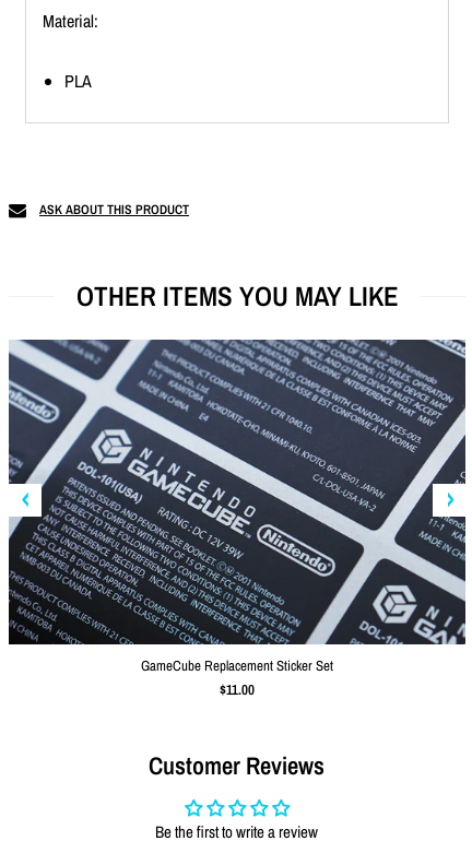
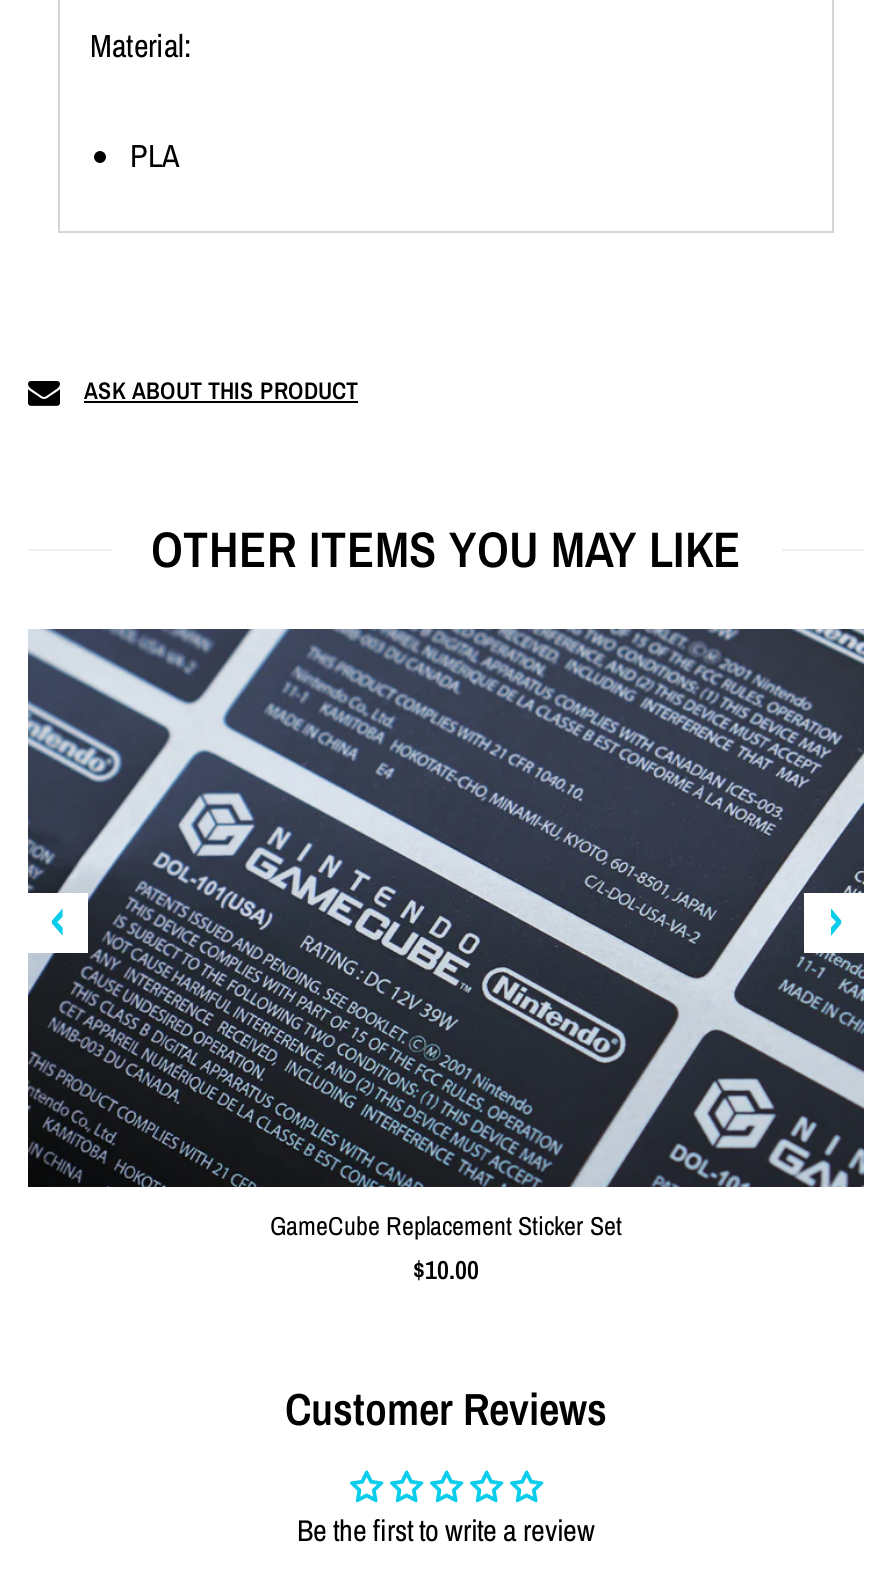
- $11.00
+ $10.00
